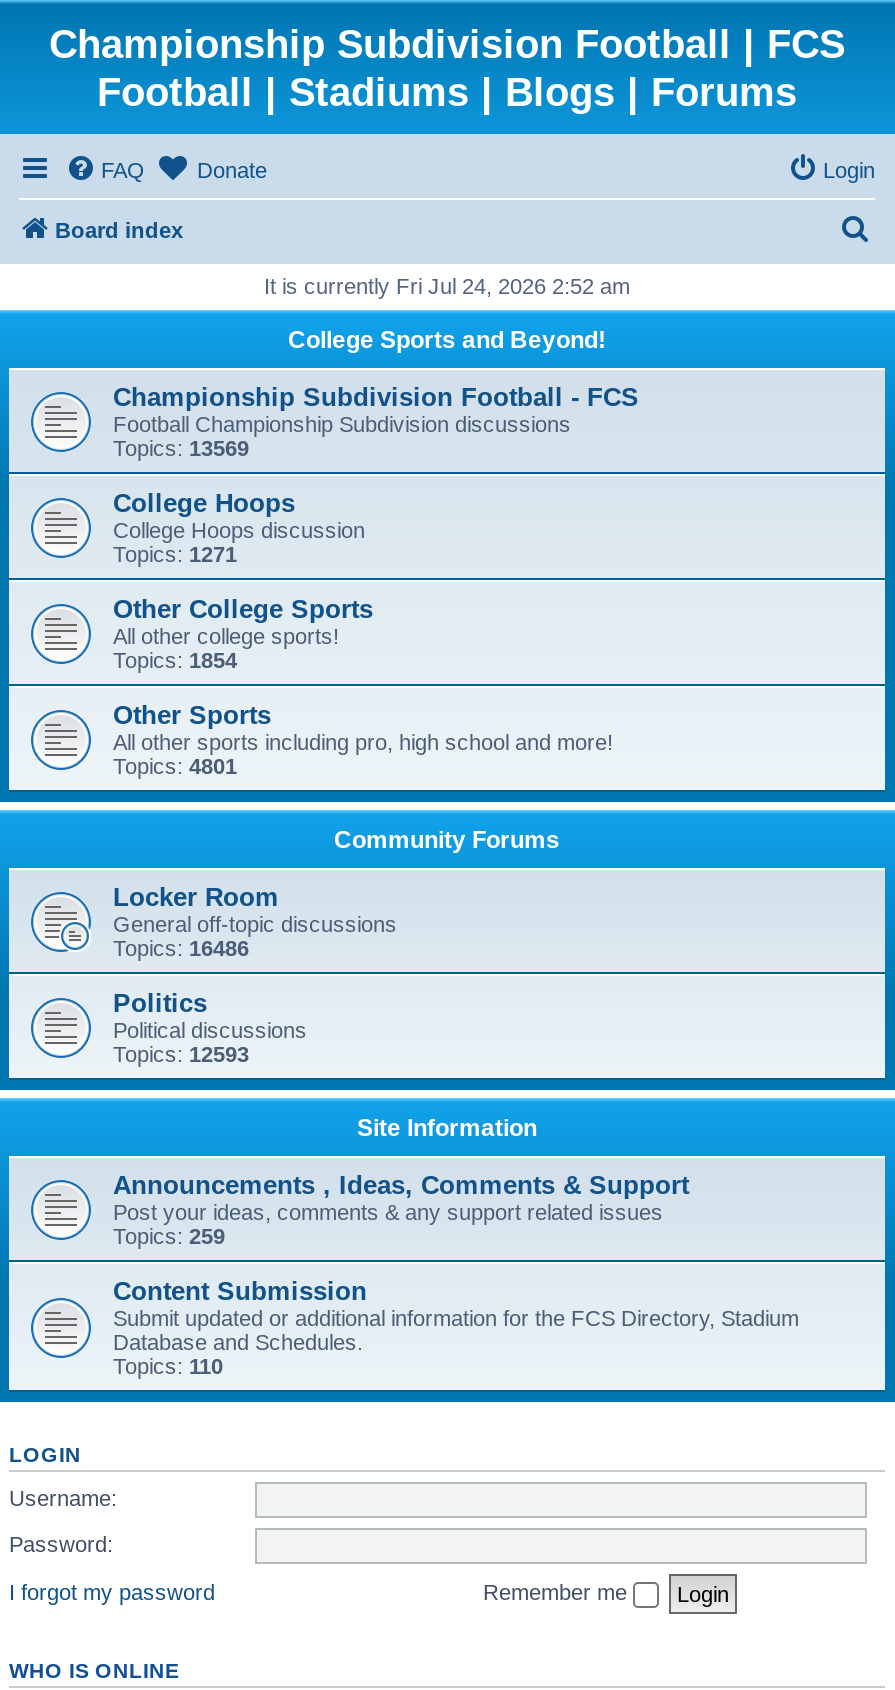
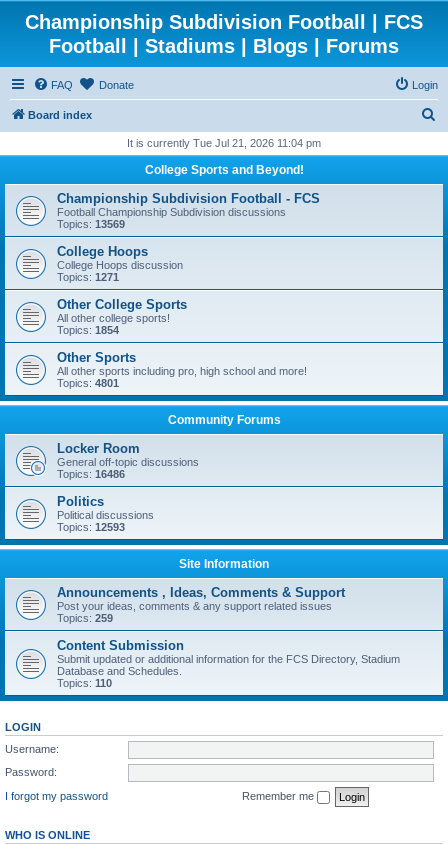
- It is currently Fri Jul 24, 2026 2:52 am
+ It is currently Tue Jul 21, 2026 11:04 pm
